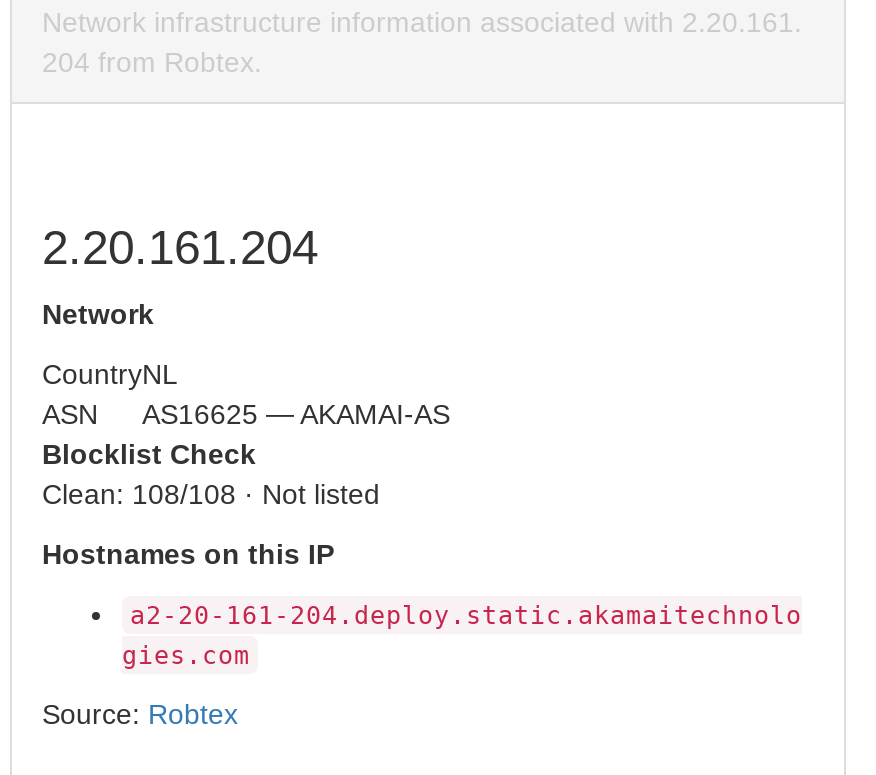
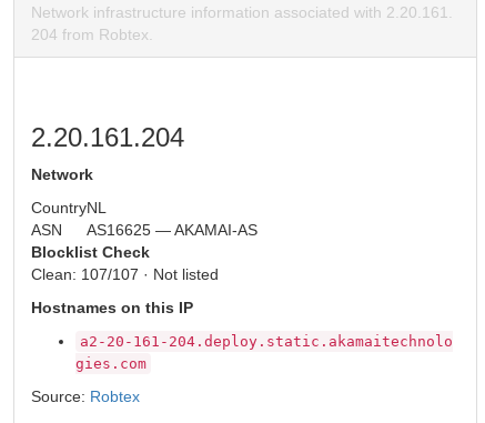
- Clean: 108/108 · Not listed
+ Clean: 107/107 · Not listed
